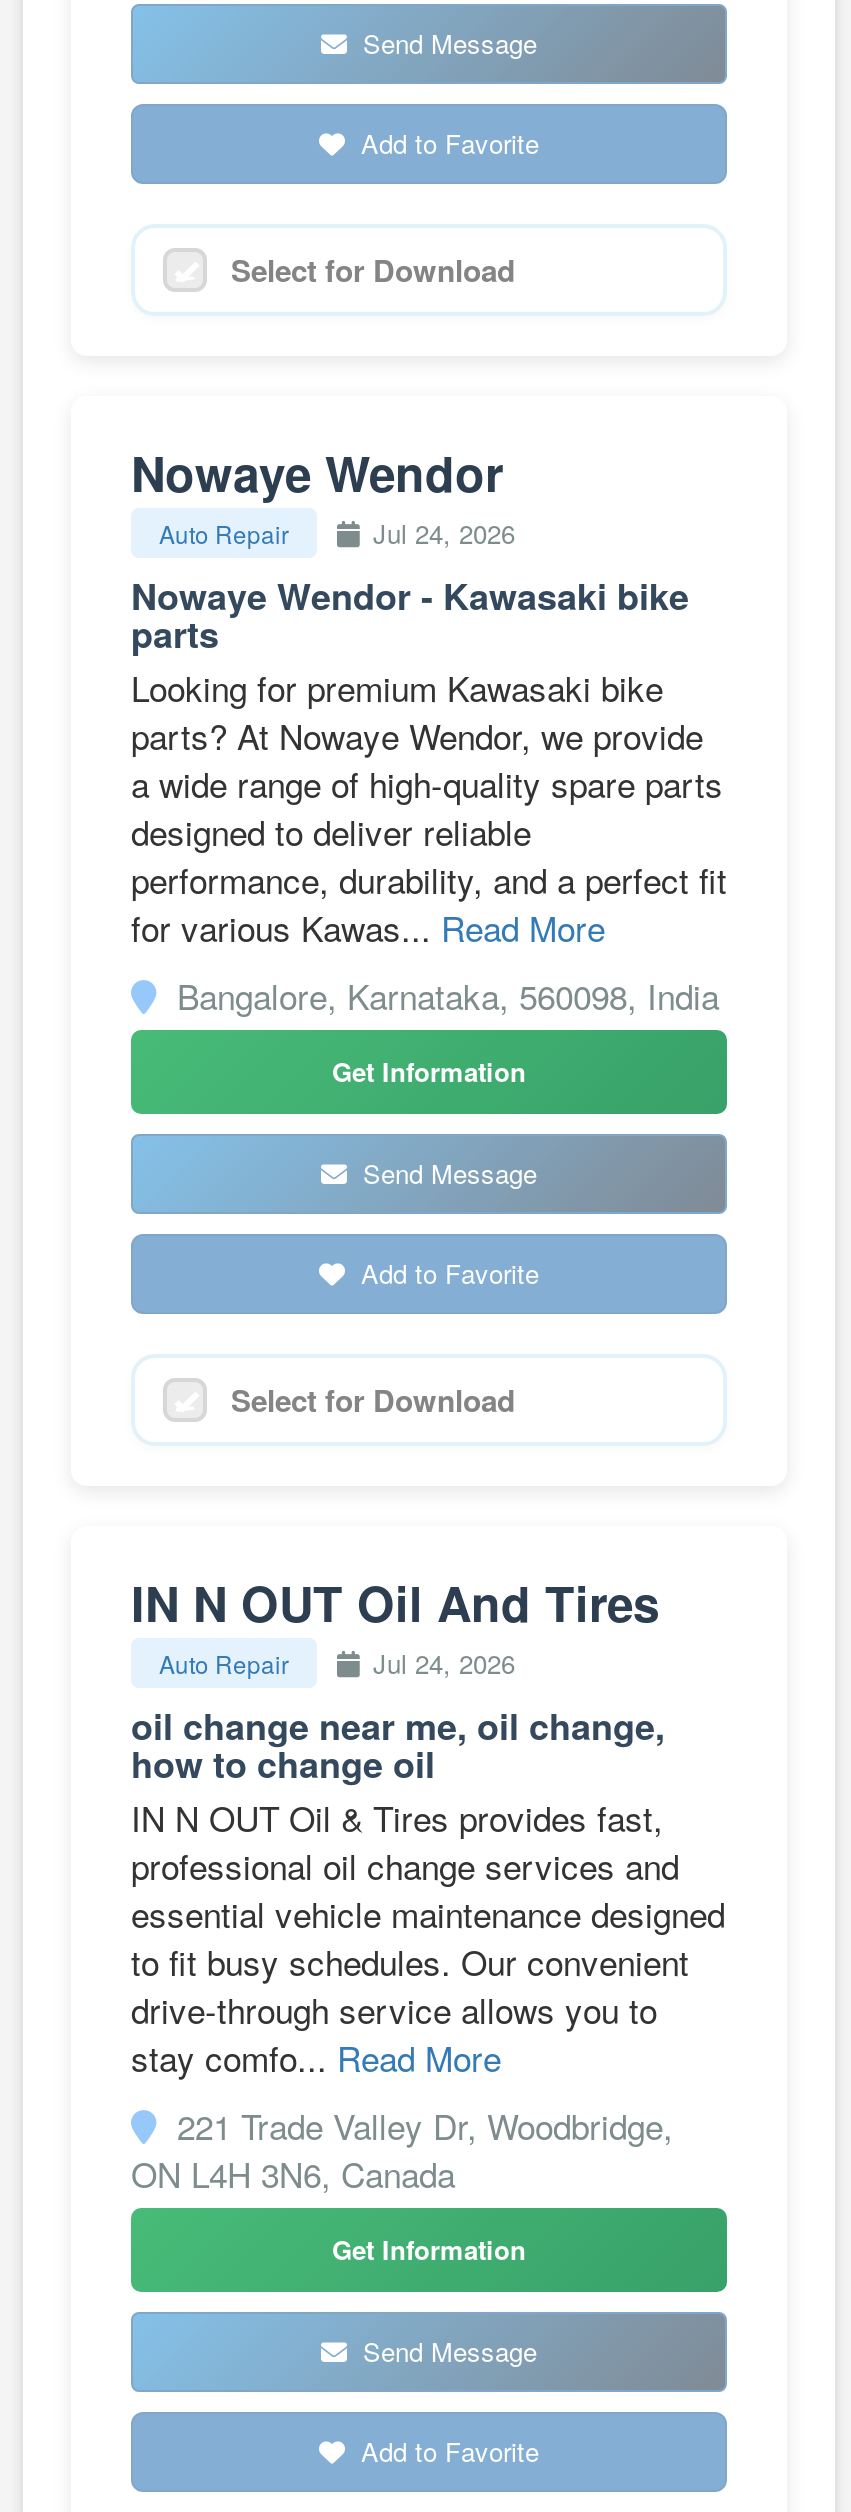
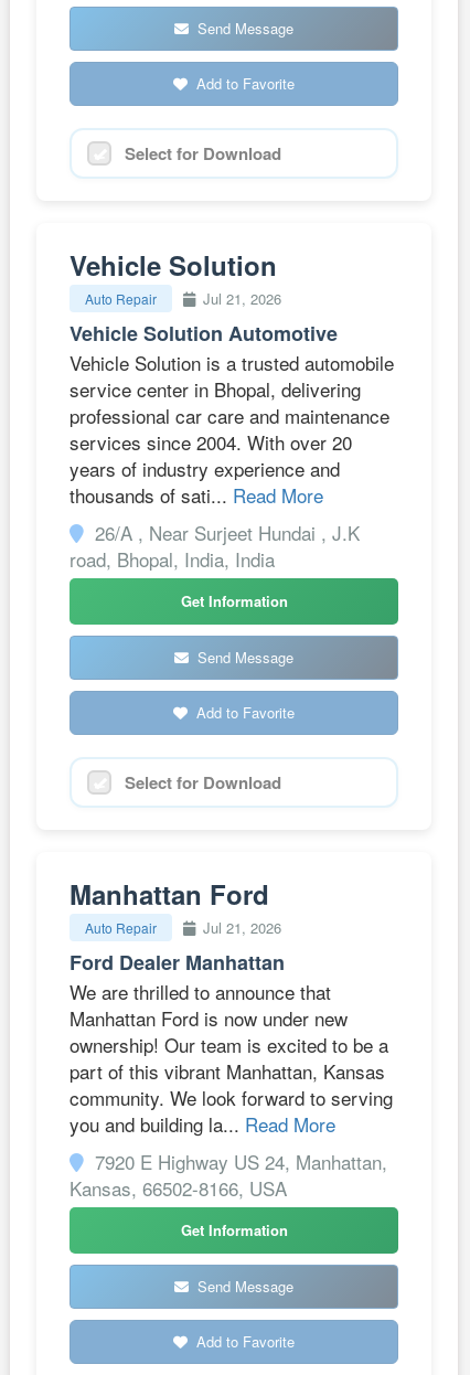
- Nowaye Wendor
+ Vehicle Solution

- Jul 24, 2026
- Nowaye Wendor - Kawasaki bike
- parts
- Looking for premium Kawasaki bike
- parts? At Nowaye Wendor, we provide
- a wide range of high-quality spare parts
- designed to deliver reliable
- performance, durability, and a perfect fit
- for various Kawas... Read More
- Bangalore, Karnataka, 560098, India
+ Jul 21, 2026
+ Vehicle Solution Automotive
+ Vehicle Solution is a trusted automobile
+ service center in Bhopal, delivering
+ professional car care and maintenance
+ services since 2004. With over 20
+ years of industry experience and
+ thousands of sati... Read More
+ 26/A , Near Surjeet Hundai , J.K
+ road, Bhopal, India, India

- IN N OUT Oil And Tires
+ Manhattan Ford

- Jul 24, 2026
- oil change near me, oil change,
- how to change oil
- IN N OUT Oil & Tires provides fast,
- professional oil change services and
- essential vehicle maintenance designed
- to fit busy schedules. Our convenient
- drive-through service allows you to
- stay comfo... Read More
- 221 Trade Valley Dr, Woodbridge,
- ON L4H 3N6, Canada
+ Jul 21, 2026
+ Ford Dealer Manhattan
+ We are thrilled to announce that
+ Manhattan Ford is now under new
+ ownership! Our team is excited to be a
+ part of this vibrant Manhattan, Kansas
+ community. We look forward to serving
+ you and building la... Read More
+ 7920 E Highway US 24, Manhattan,
+ Kansas, 66502-8166, USA
